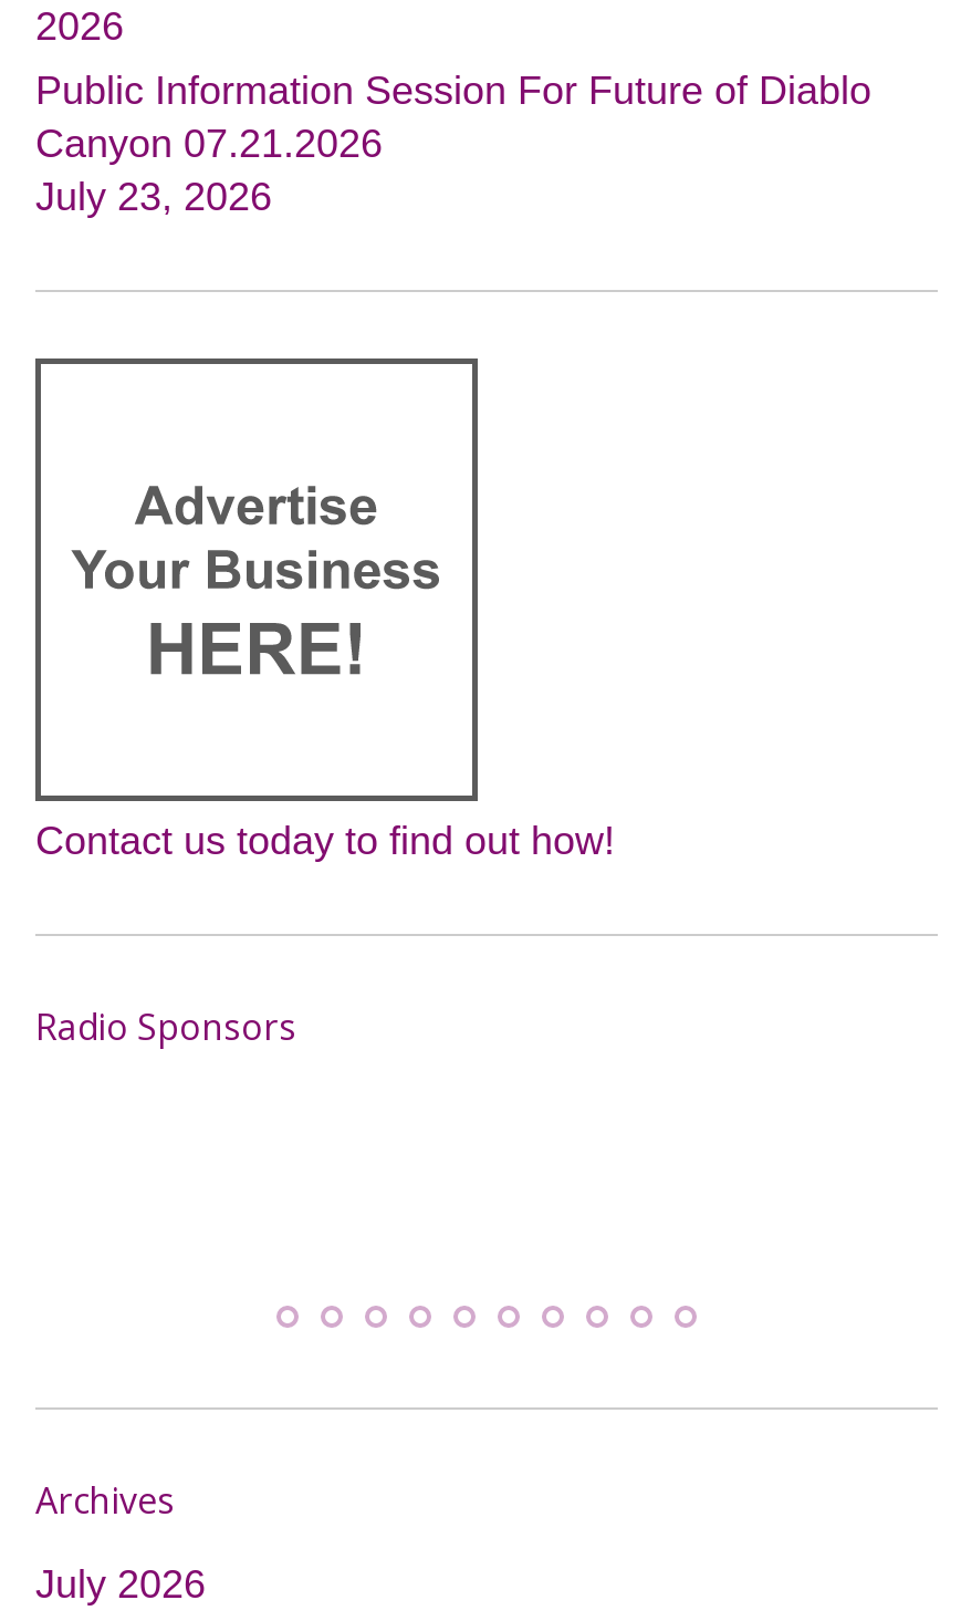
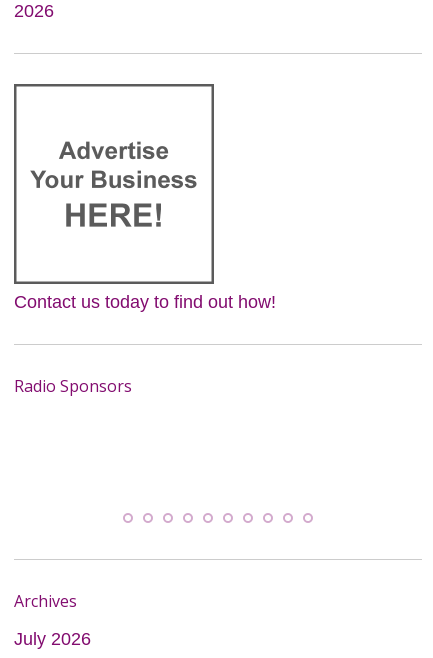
- Public Information Session For Future of Diablo
- Canyon 07.21.2026
- July 23, 2026
